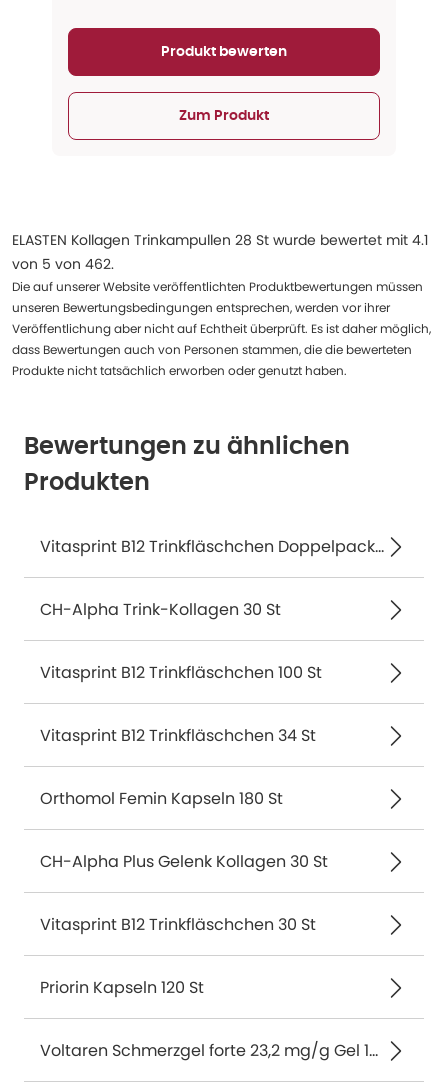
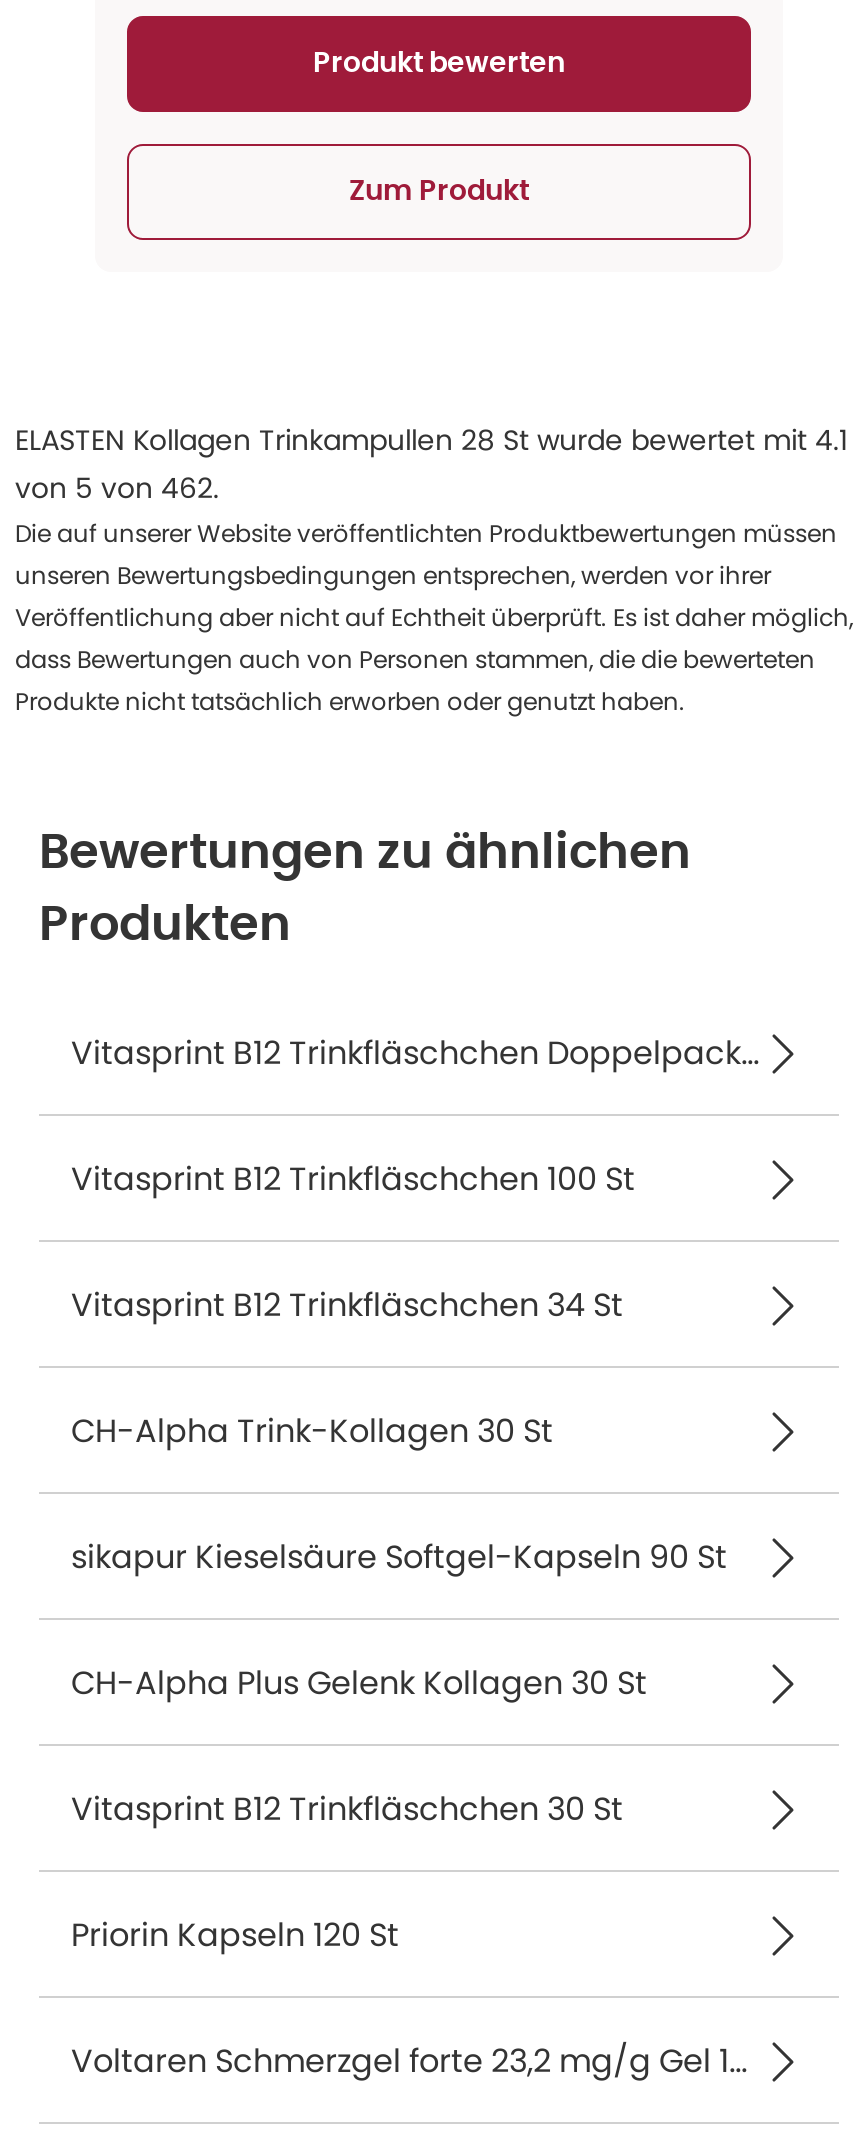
moved down: CH-Alpha Trink-Kollagen 30 St

moved up: Vitasprint B12 Trinkfläschchen 100 St | Vitasprint B12 Trinkfläschchen 34 St

- Orthomol Femin Kapseln 180 St
+ sikapur Kieselsäure Softgel-Kapseln 90 St
